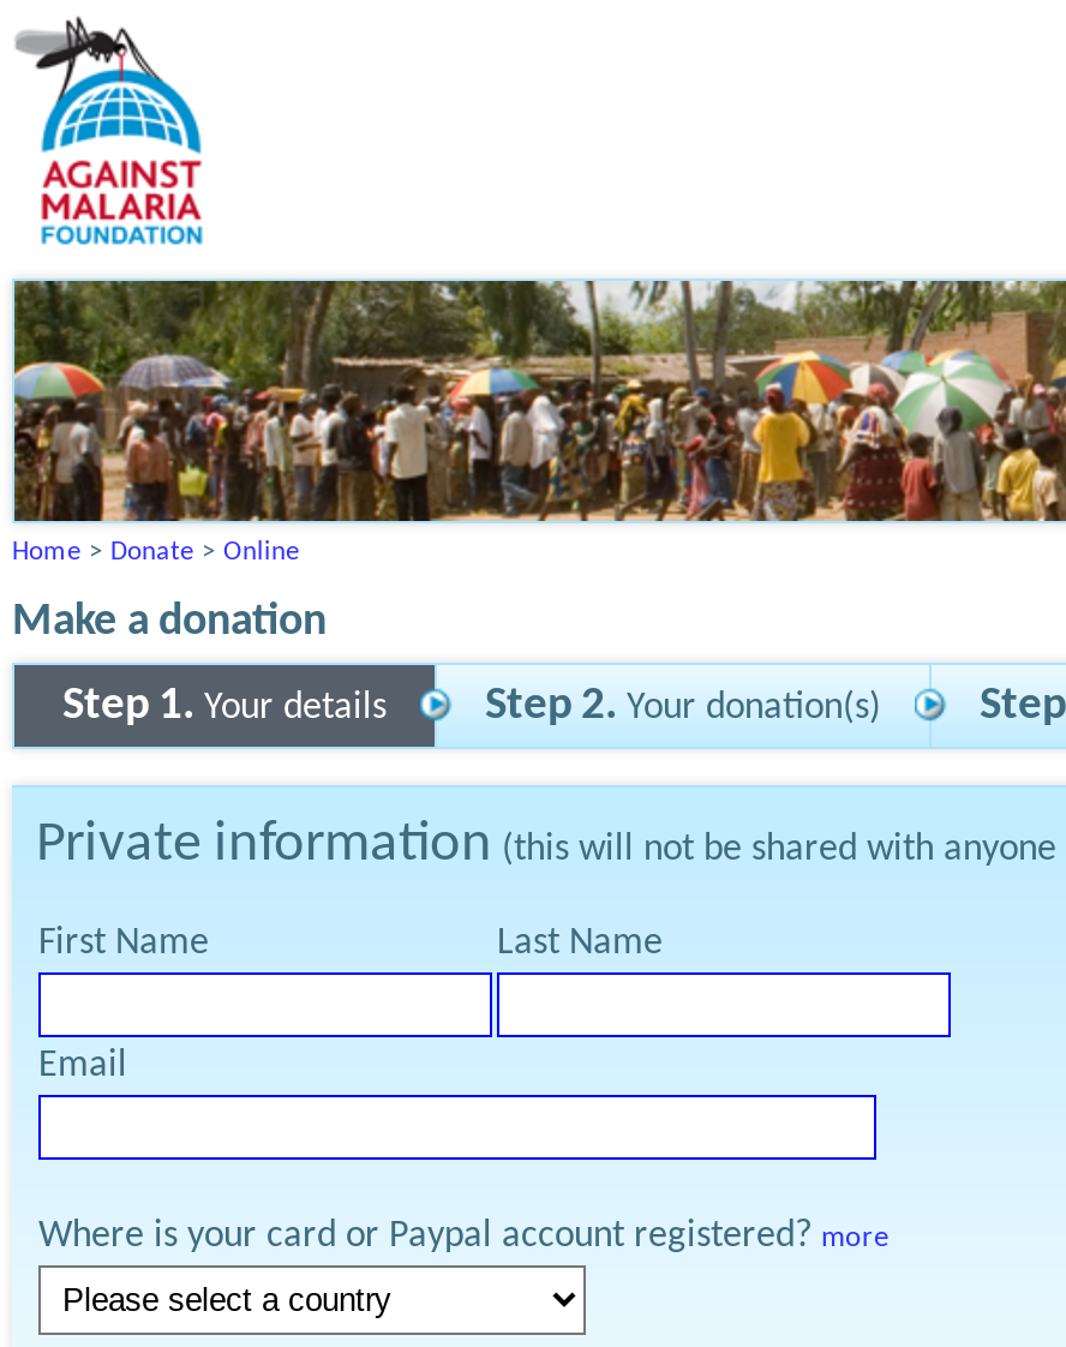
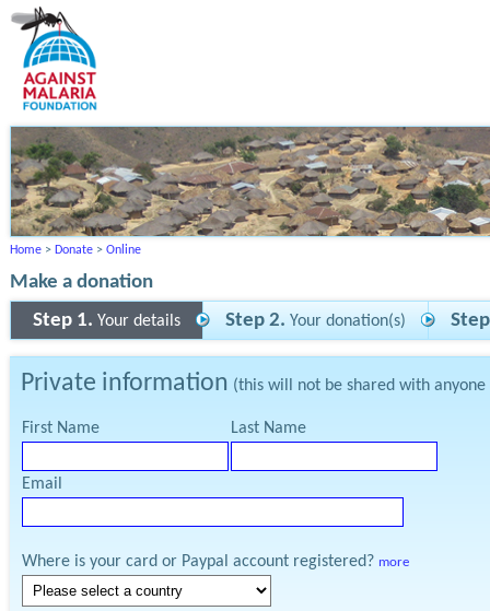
- [image]
+ [image]
